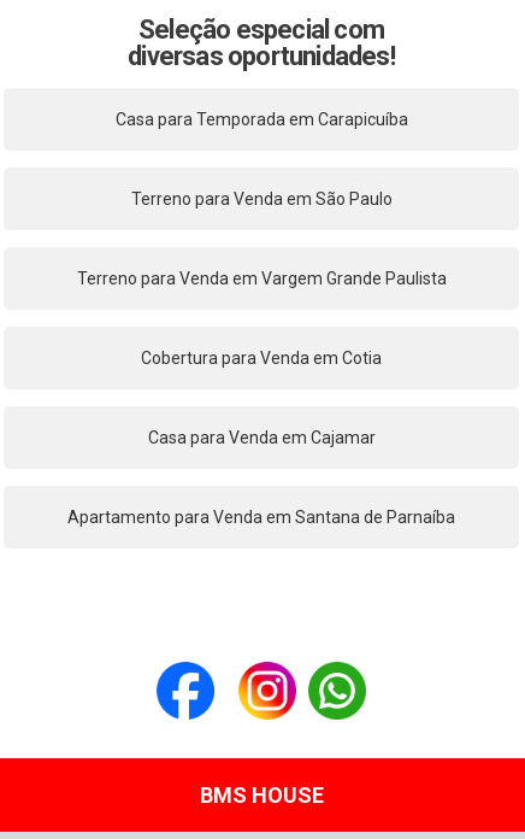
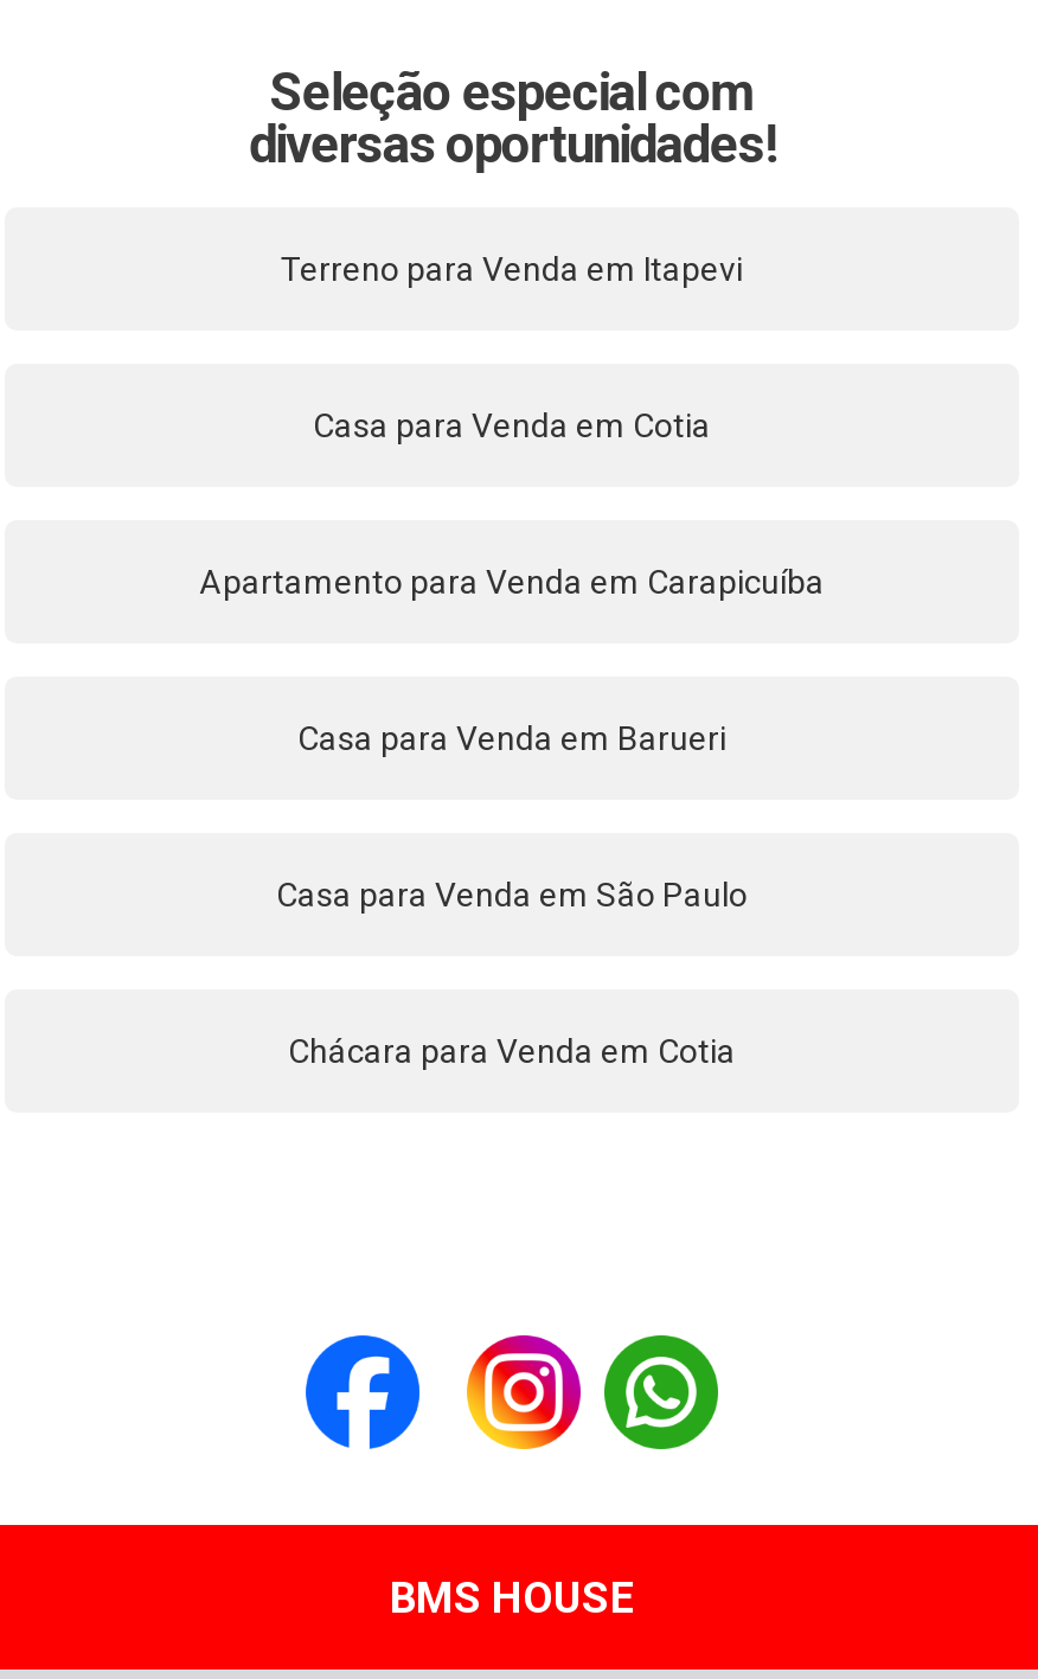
- Casa para Temporada em Carapicuíba
+ Terreno para Venda em Itapevi

- Terreno para Venda em São Paulo
+ Casa para Venda em Cotia

- Terreno para Venda em Vargem Grande Paulista
+ Apartamento para Venda em Carapicuíba

- Cobertura para Venda em Cotia
+ Casa para Venda em Barueri

- Casa para Venda em Cajamar
+ Casa para Venda em São Paulo

- Apartamento para Venda em Santana de Parnaíba
+ Chácara para Venda em Cotia
